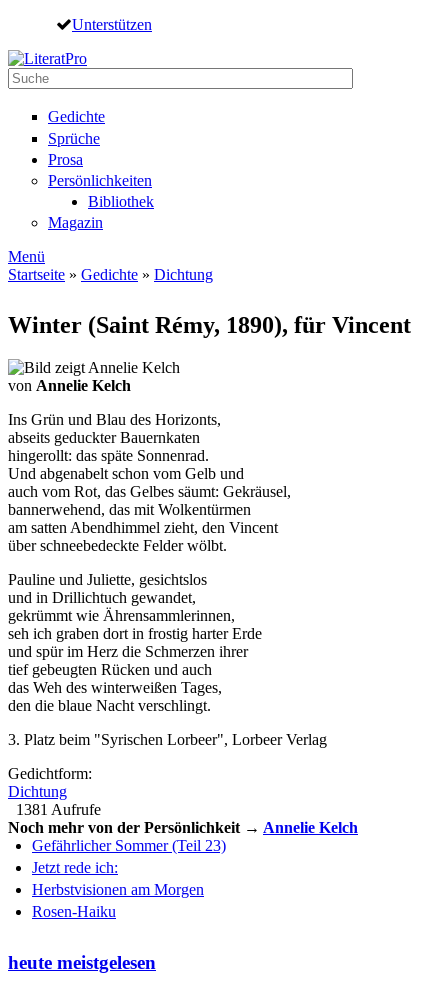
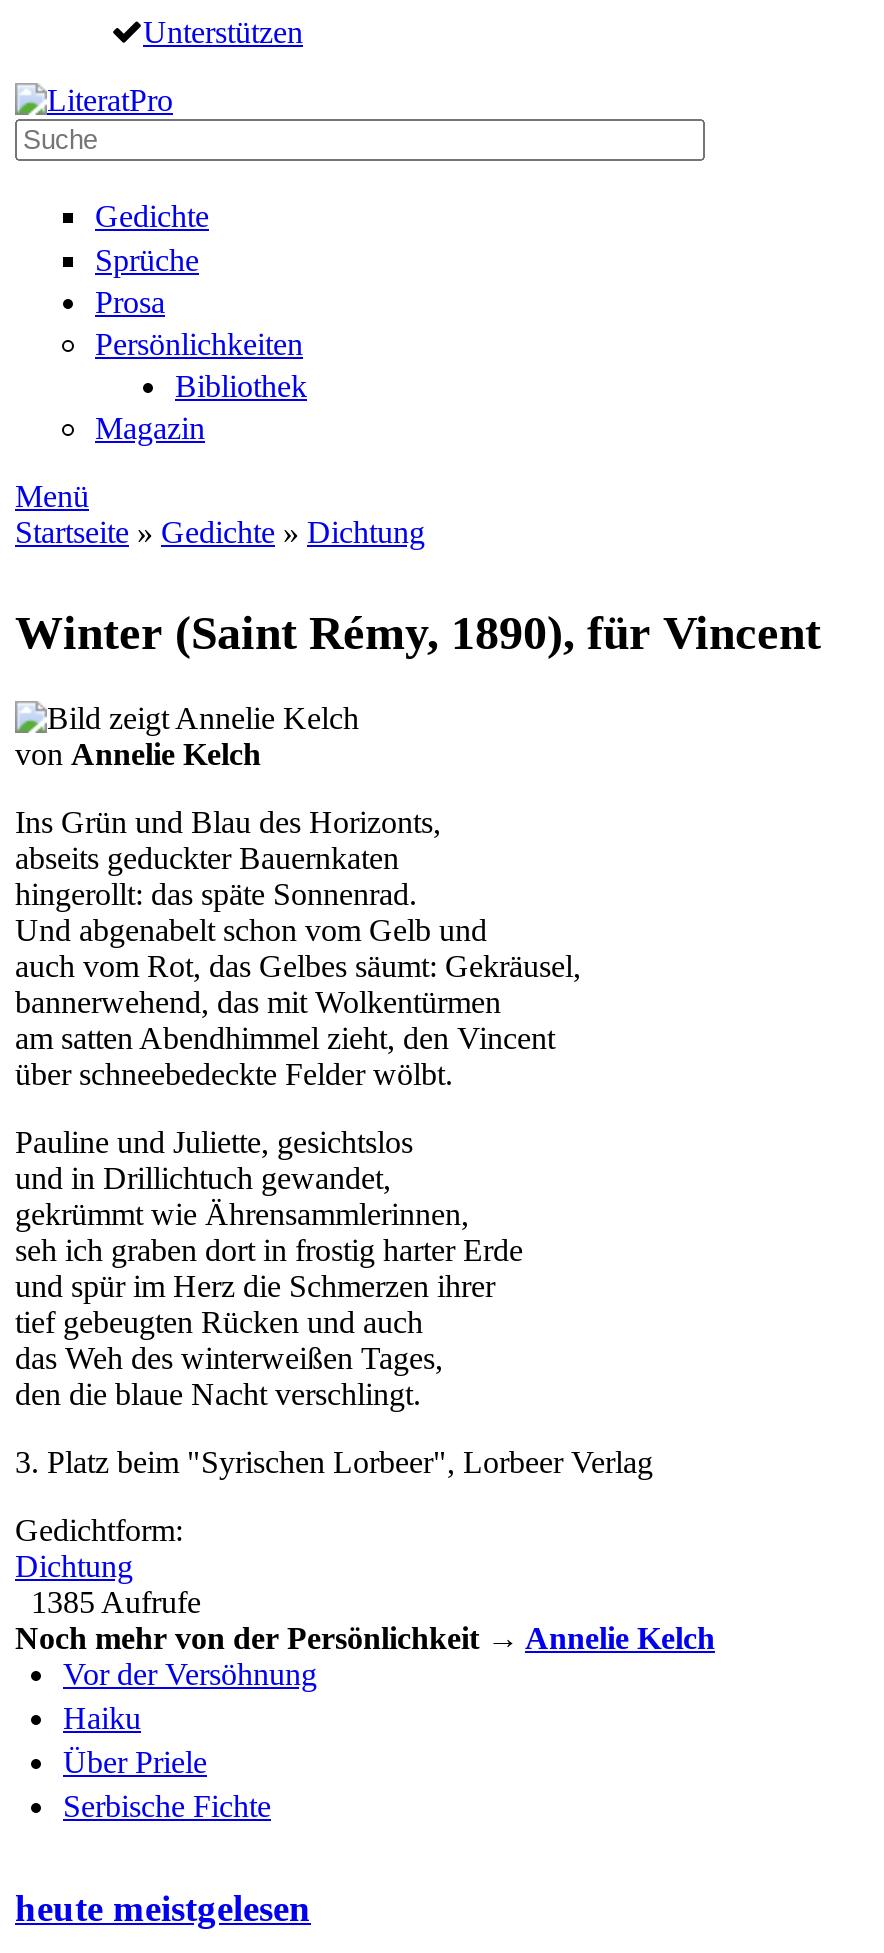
- 1381 Aufrufe
+ 1385 Aufrufe

- Gefährlicher Sommer (Teil 23)
- Jetzt rede ich:
- Herbstvisionen am Morgen
- Rosen-Haiku
+ Vor der Versöhnung
+ Haiku
+ Über Priele
+ Serbische Fichte
